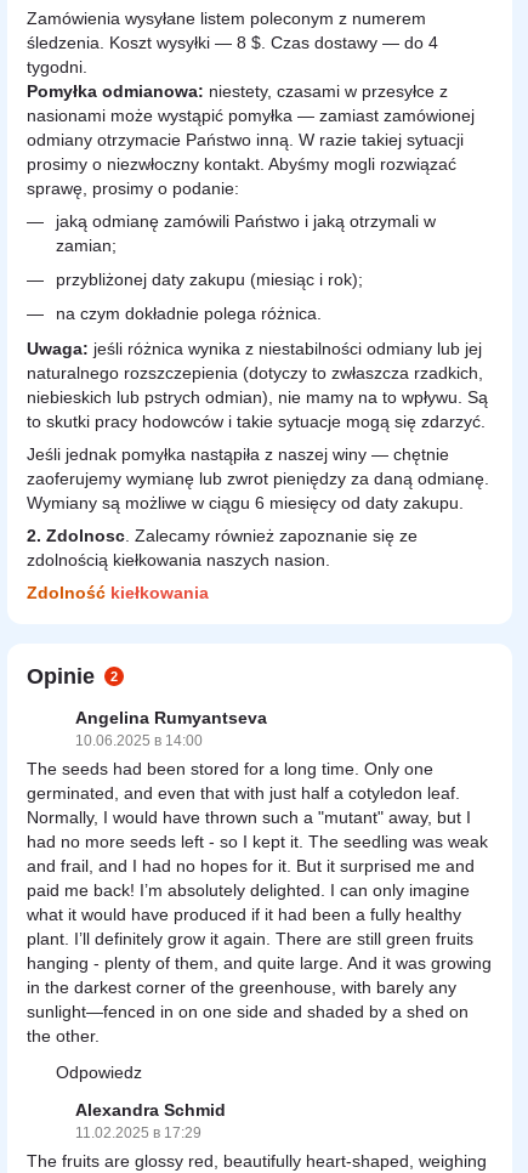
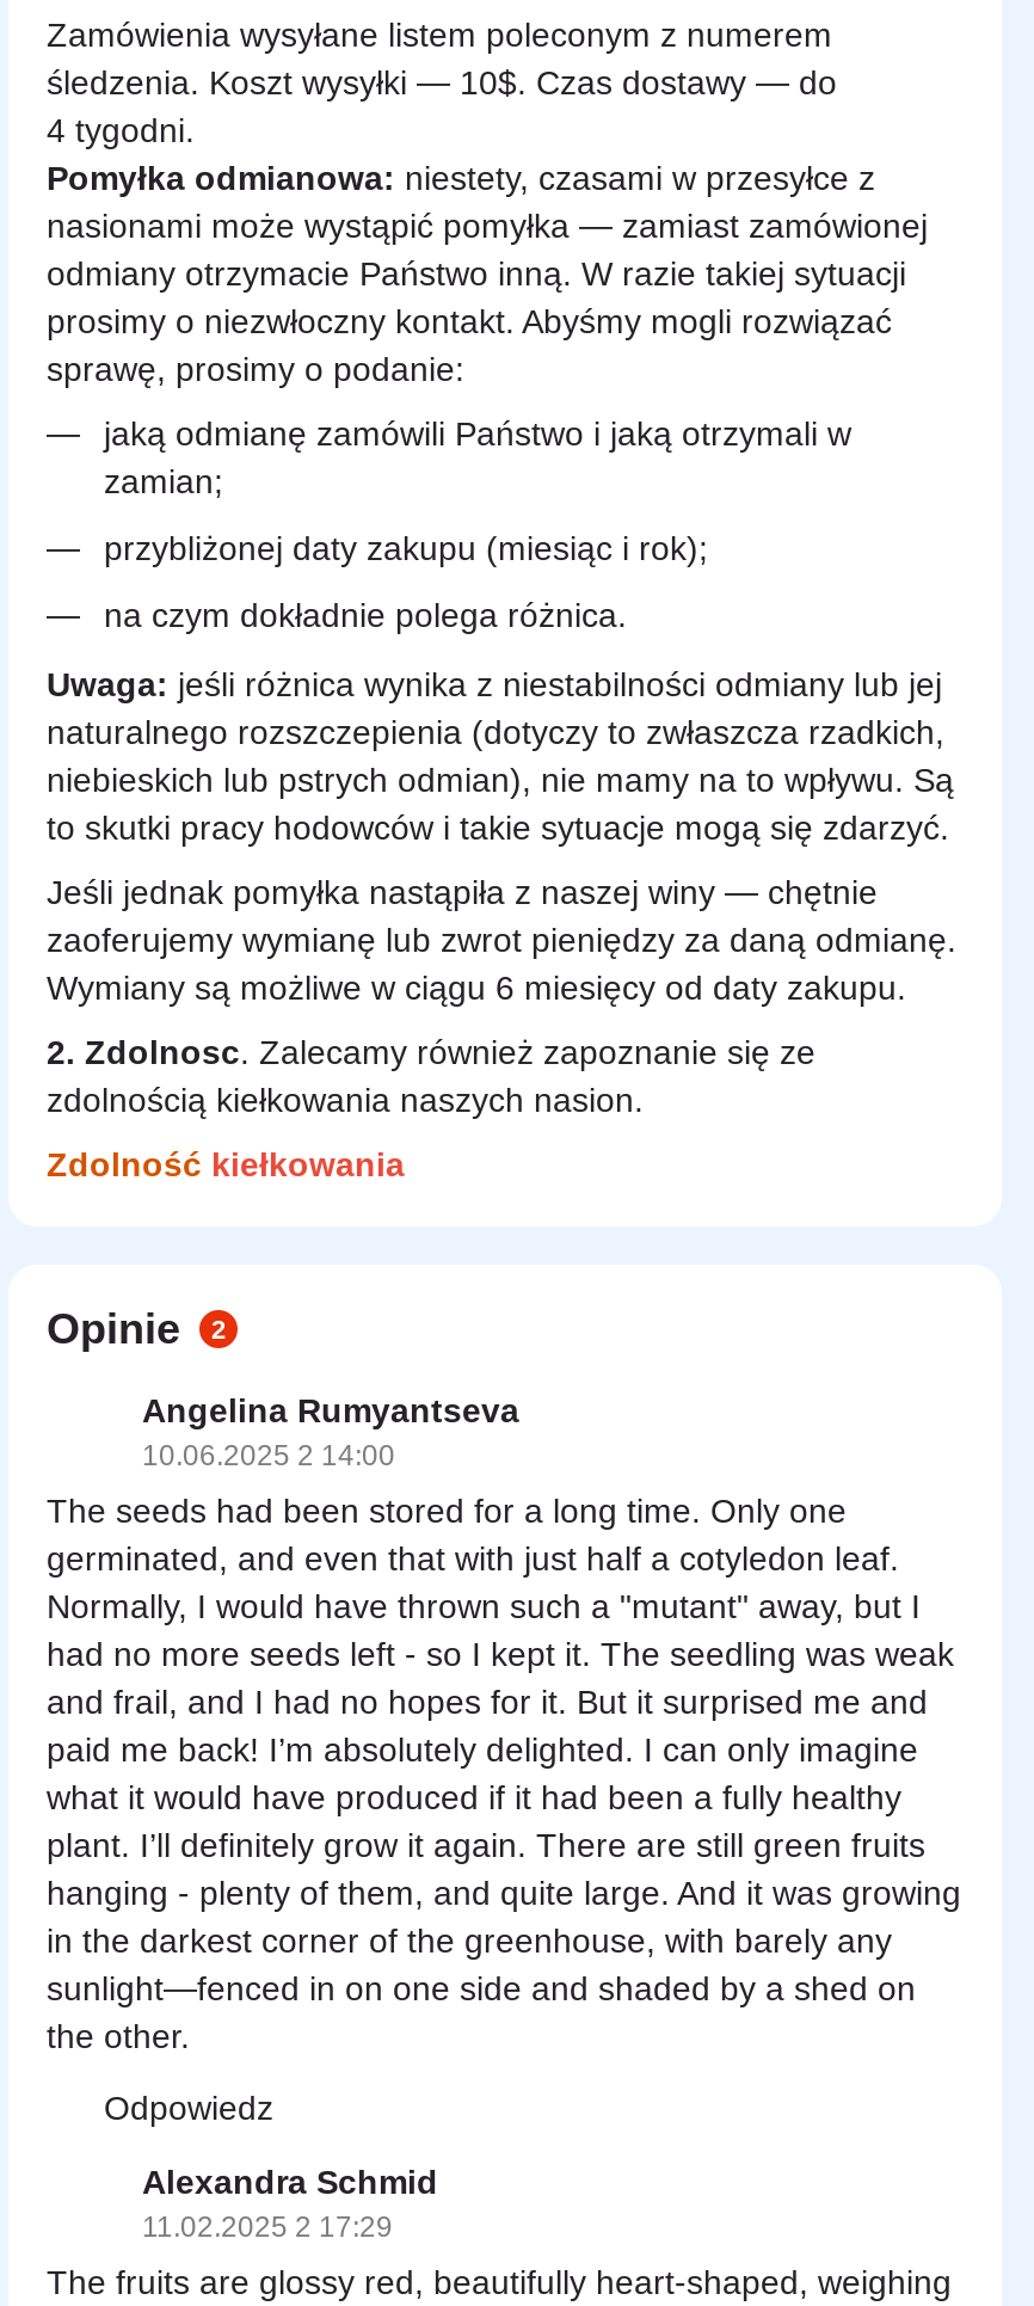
- śledzenia. Koszt wysyłki — 8 $. Czas dostawy — do 4
- tygodni.
+ śledzenia. Koszt wysyłki — 10$. Czas dostawy — do
+ 4 tygodni.

- 10.06.2025 в 14:00
+ 10.06.2025 2 14:00

- 11.02.2025 в 17:29
+ 11.02.2025 2 17:29
